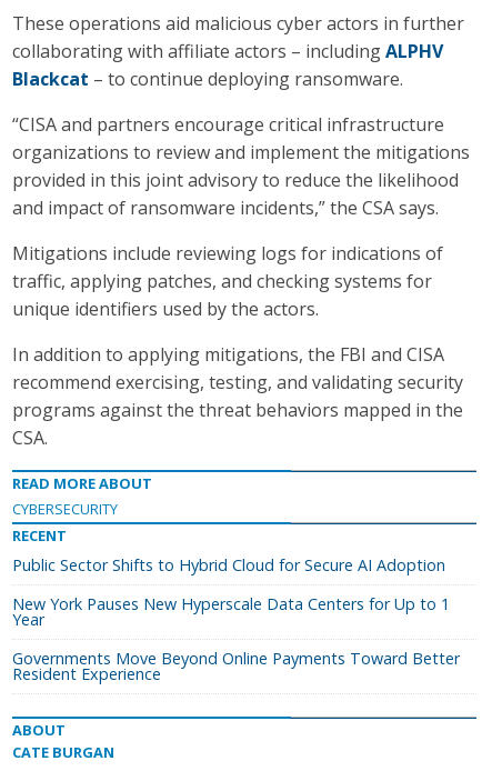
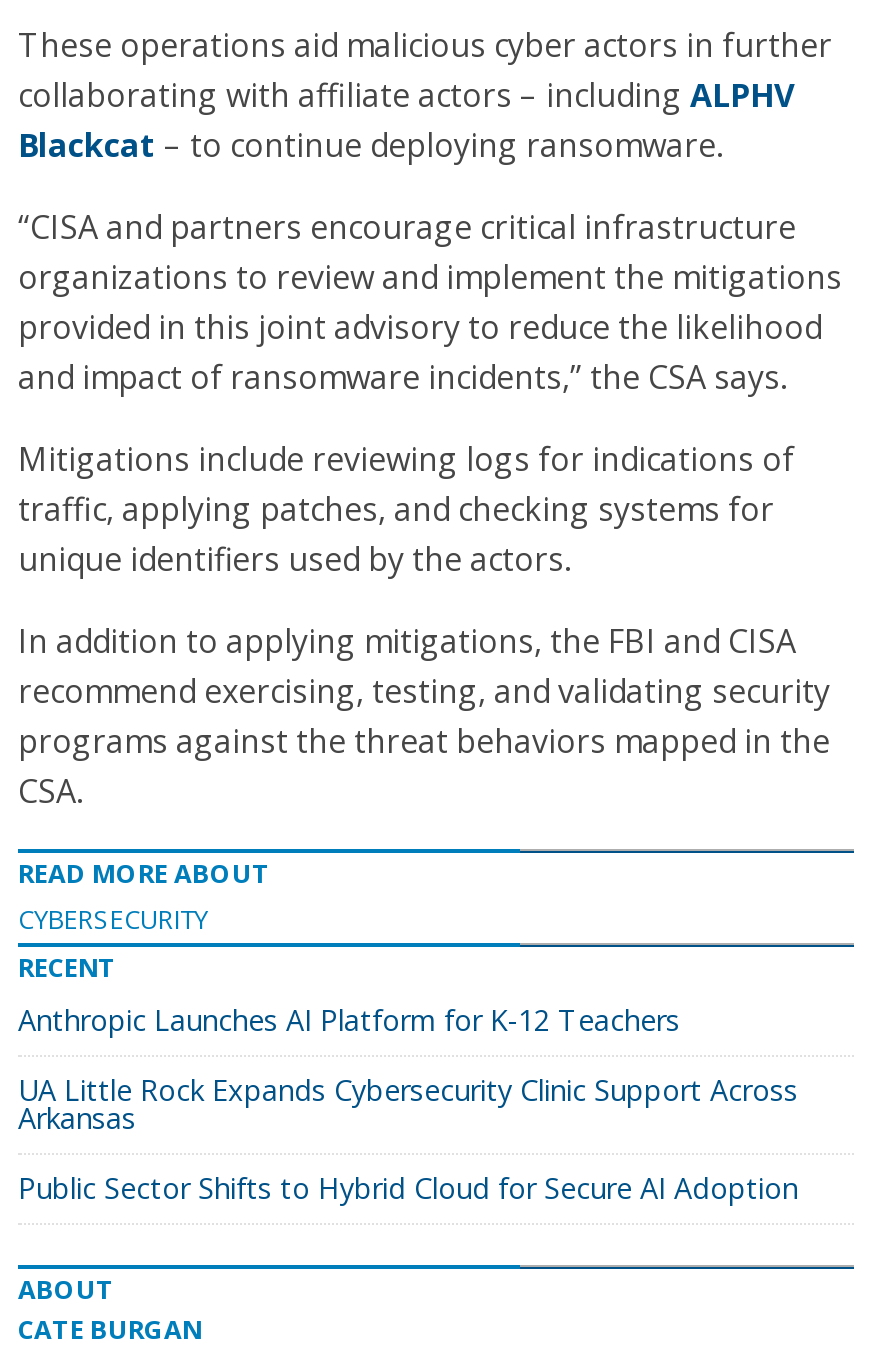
+ Anthropic Launches AI Platform for K-12 Teachers
+ UA Little Rock Expands Cybersecurity Clinic Support Across
+ Arkansas

moved down: Public Sector Shifts to Hybrid Cloud for Secure AI Adoption

- New York Pauses New Hyperscale Data Centers for Up to 1
- Year
- Governments Move Beyond Online Payments Toward Better
- Resident Experience
